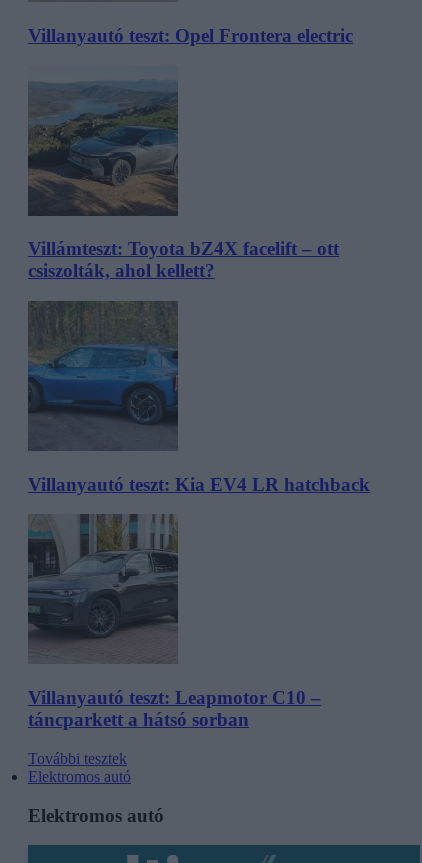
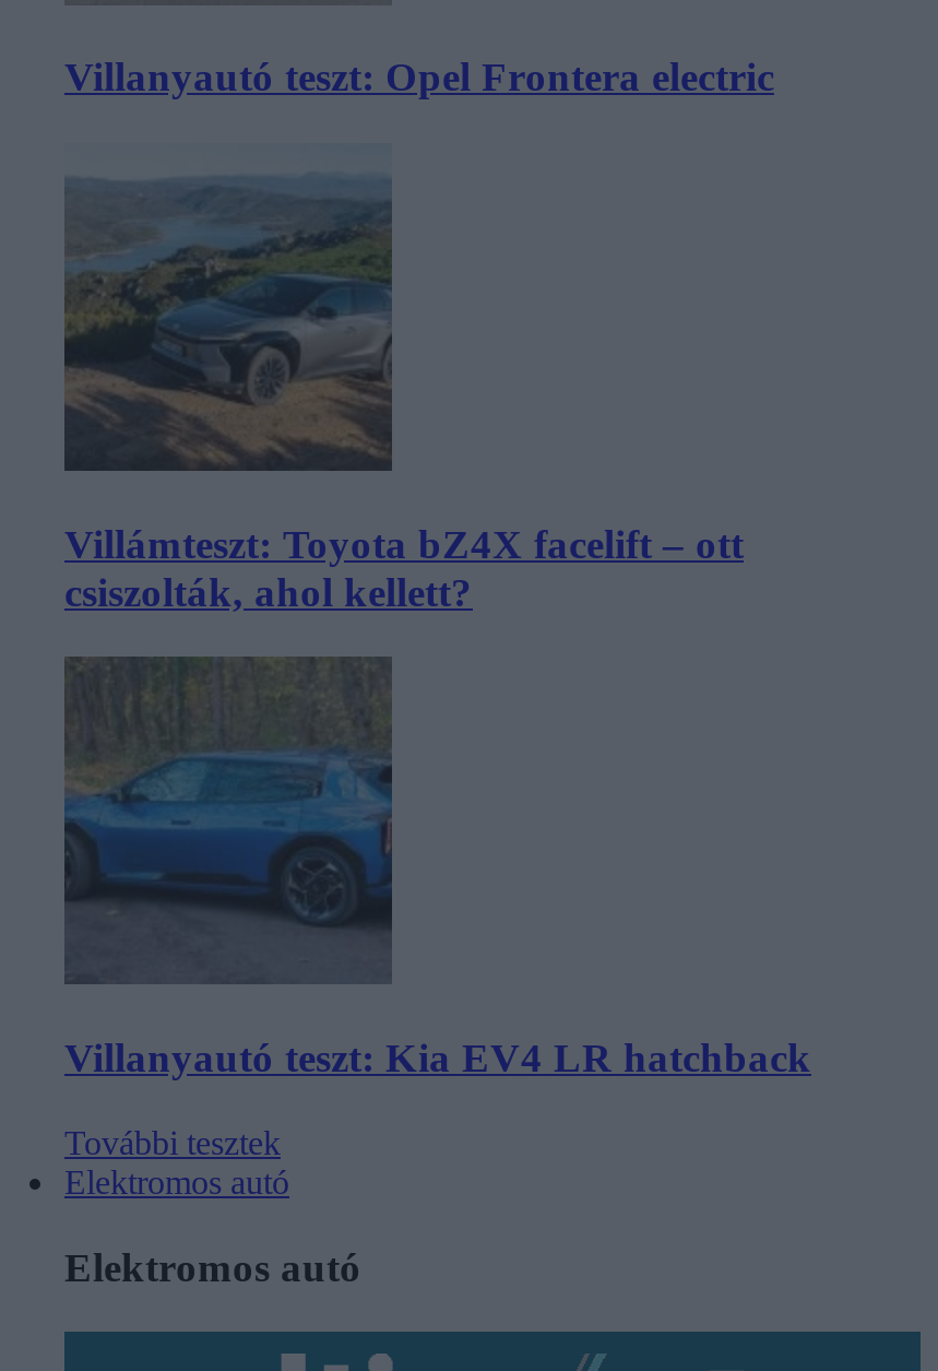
- [image]
- Villanyautó teszt: Leapmotor C10 –
- táncparkett a hátsó sorban
